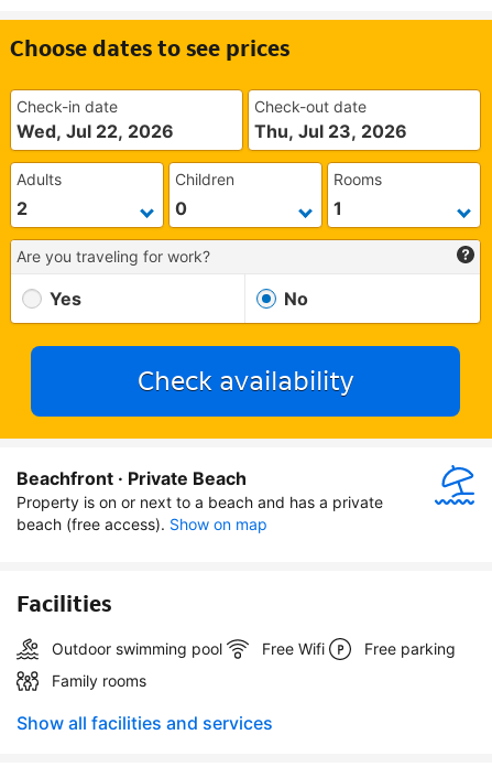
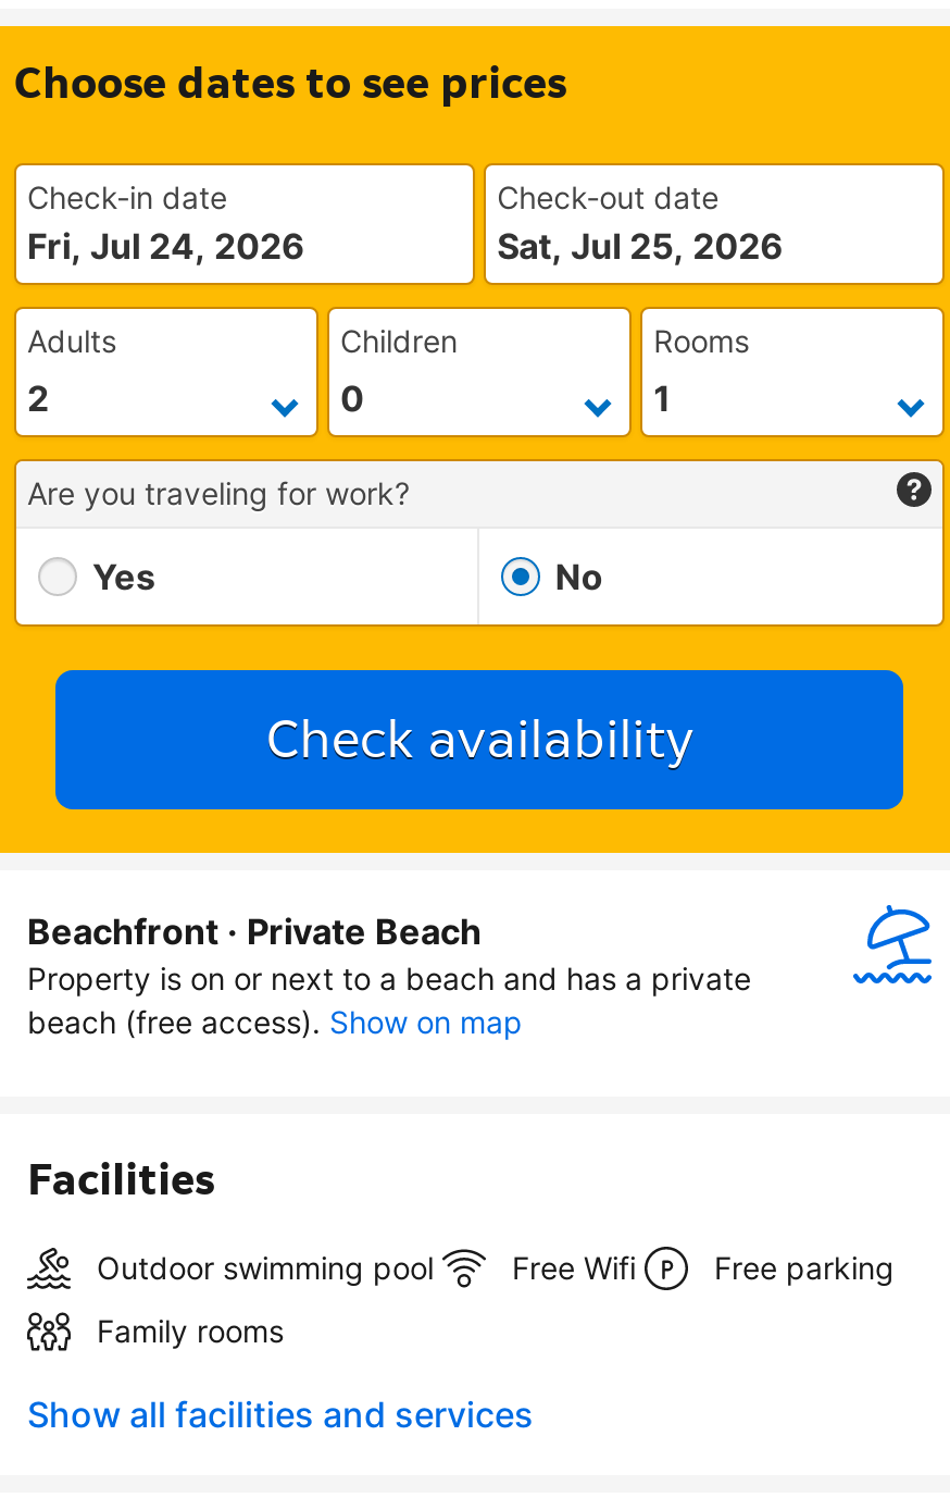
- Wed, Jul 22, 2026
+ Fri, Jul 24, 2026

- Thu, Jul 23, 2026
+ Sat, Jul 25, 2026
